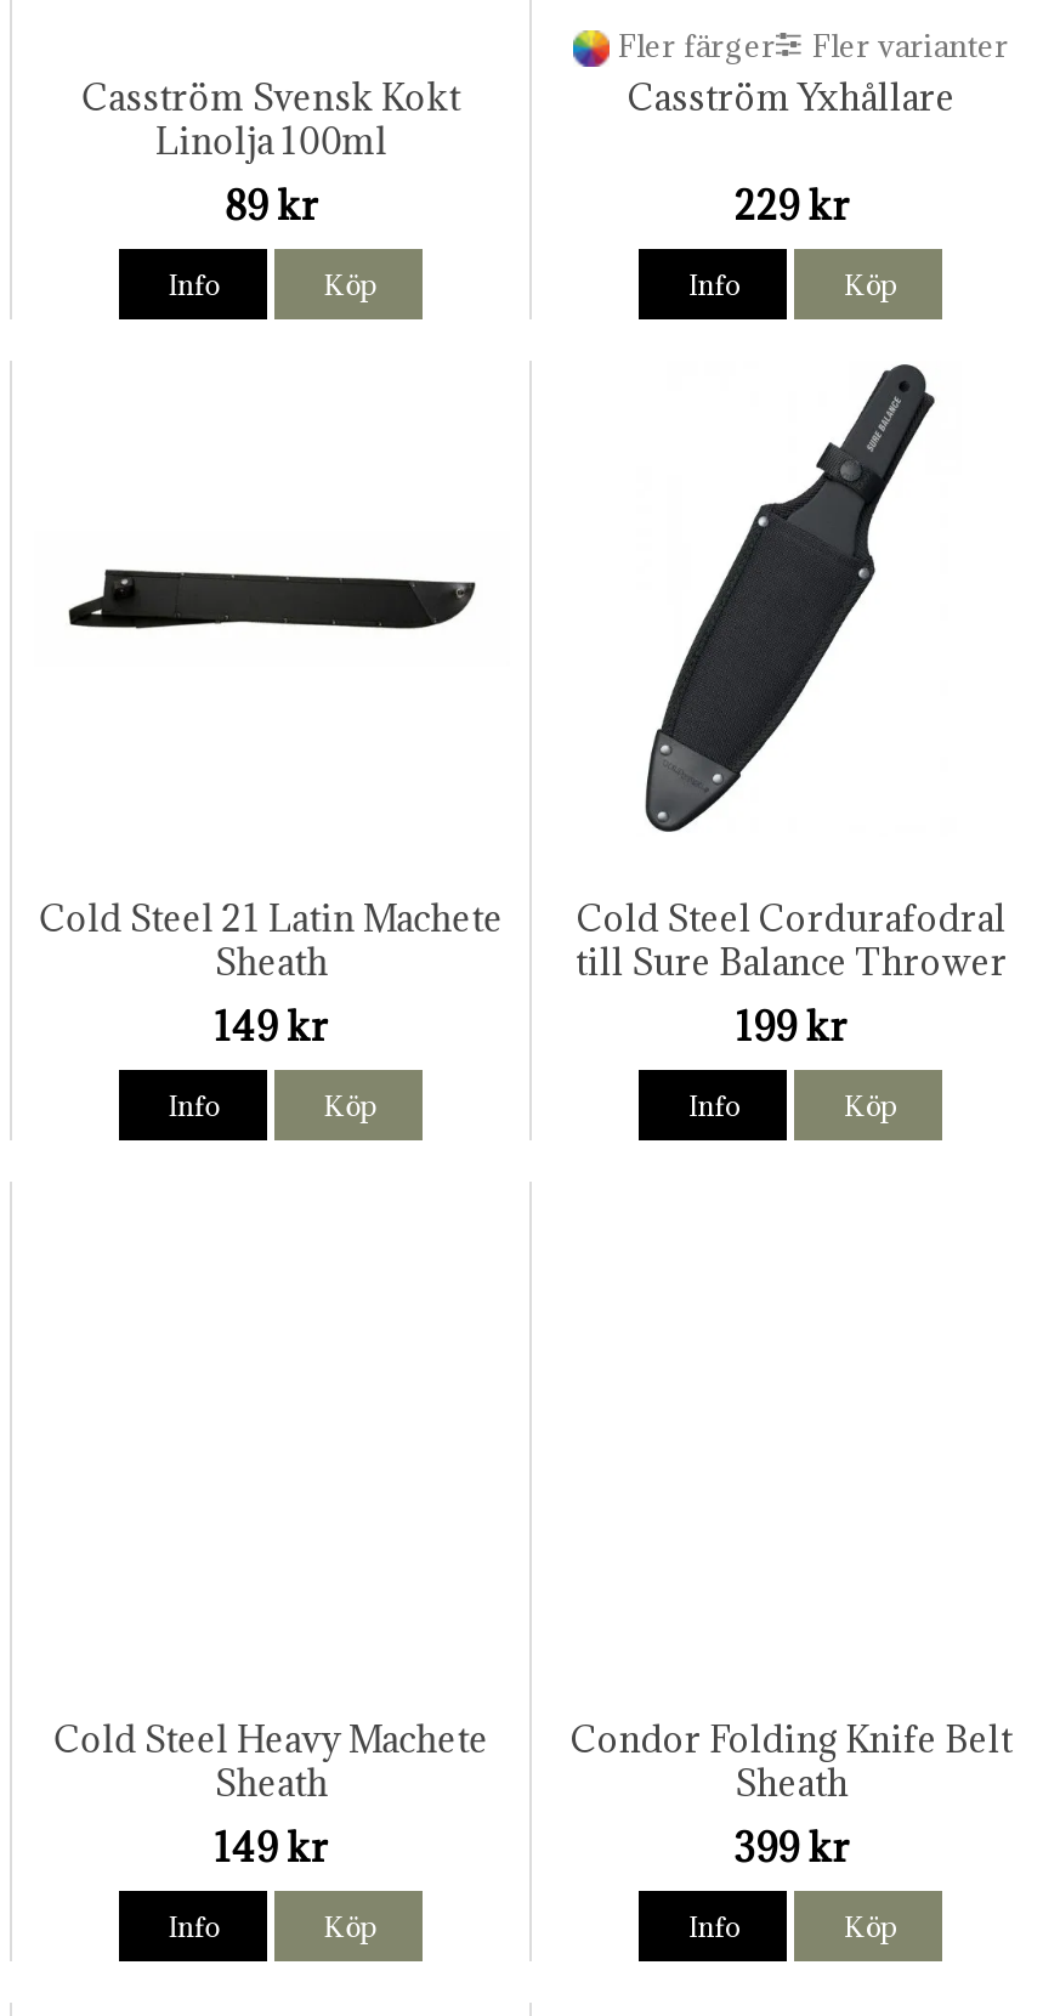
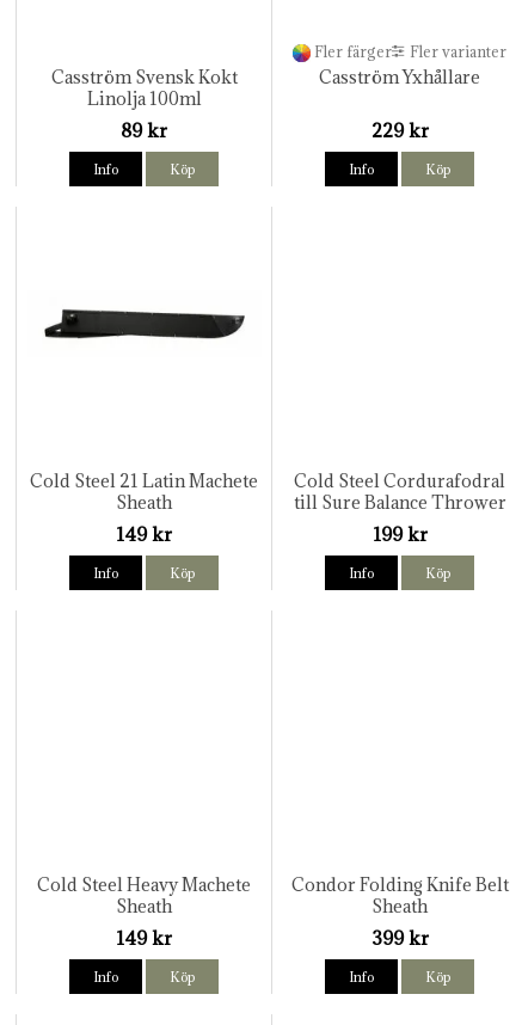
- [image]
